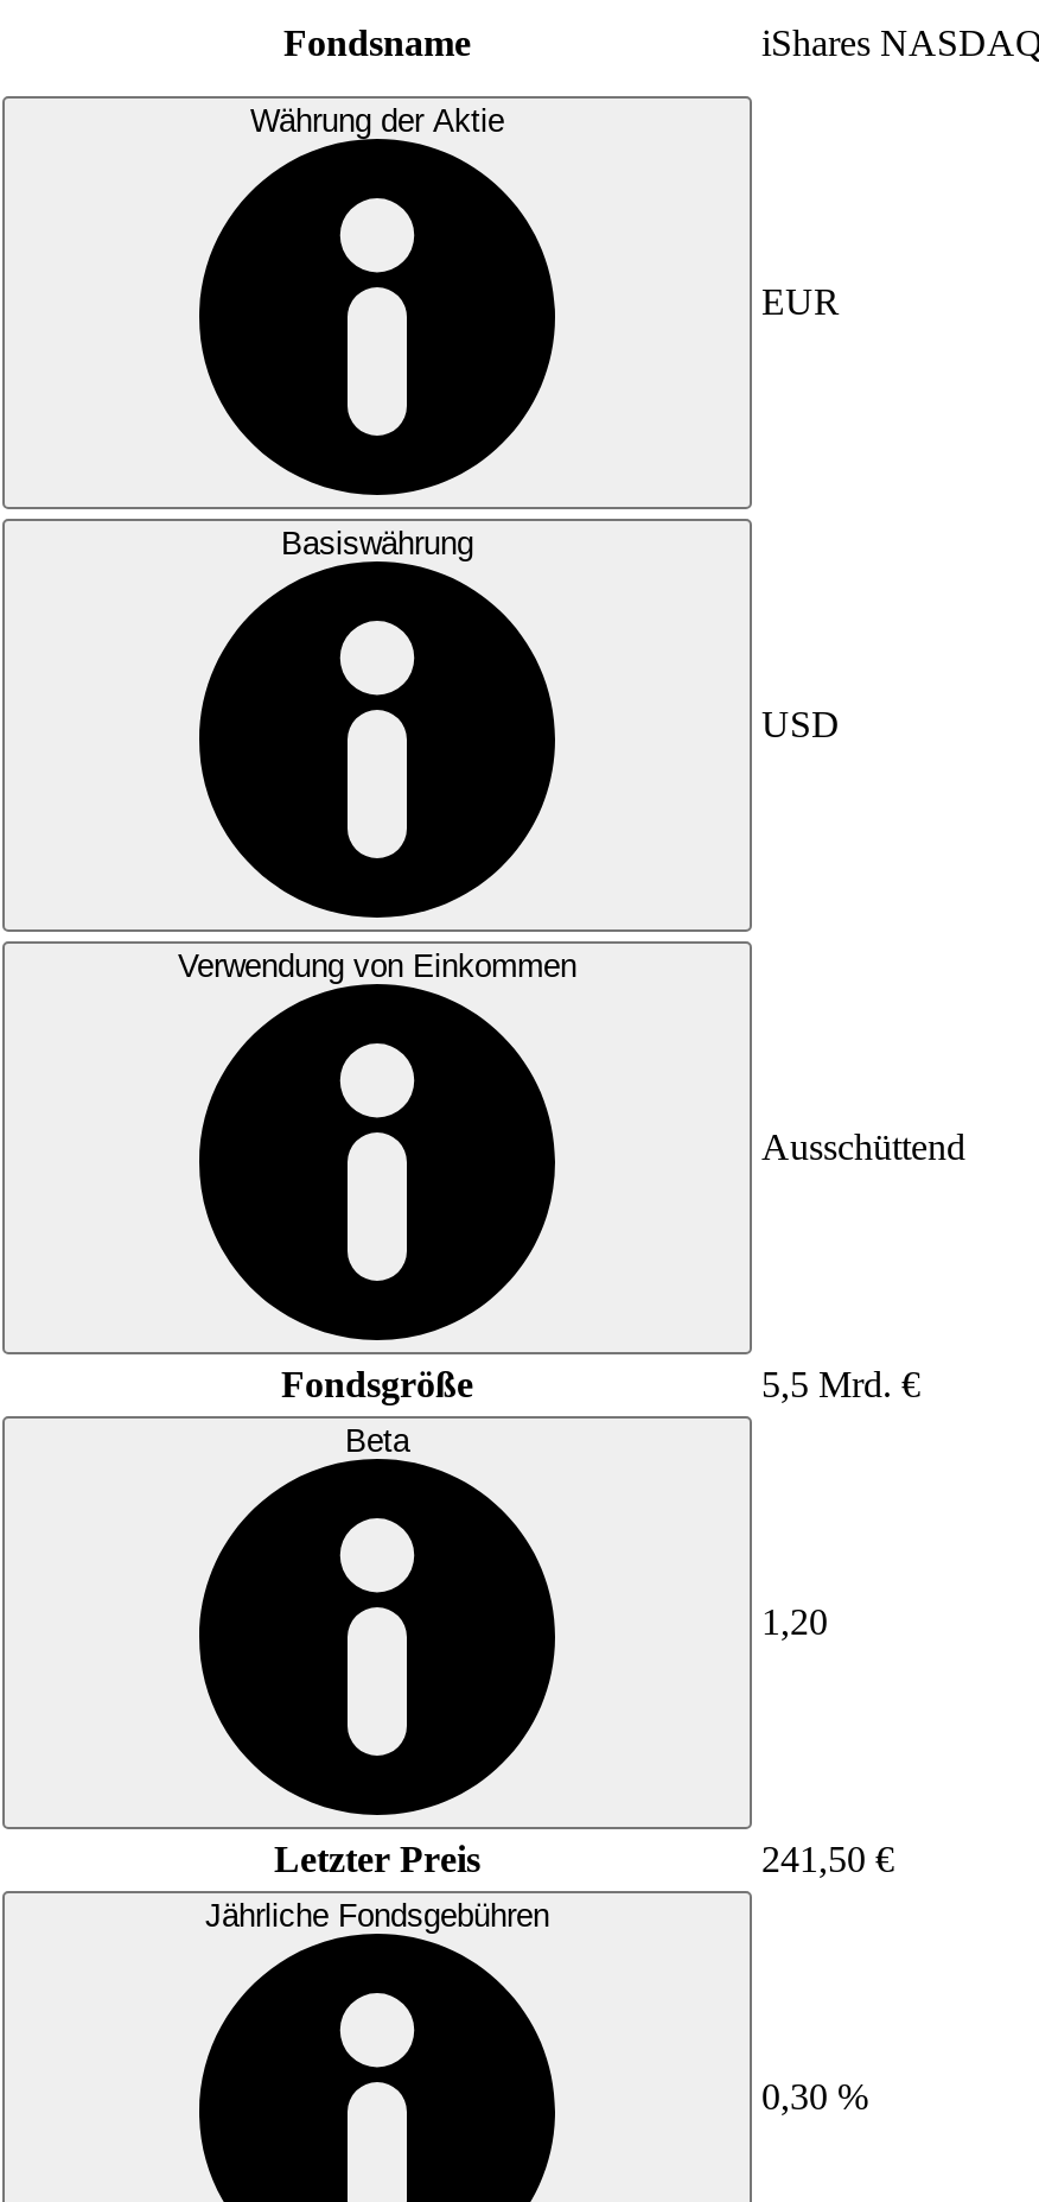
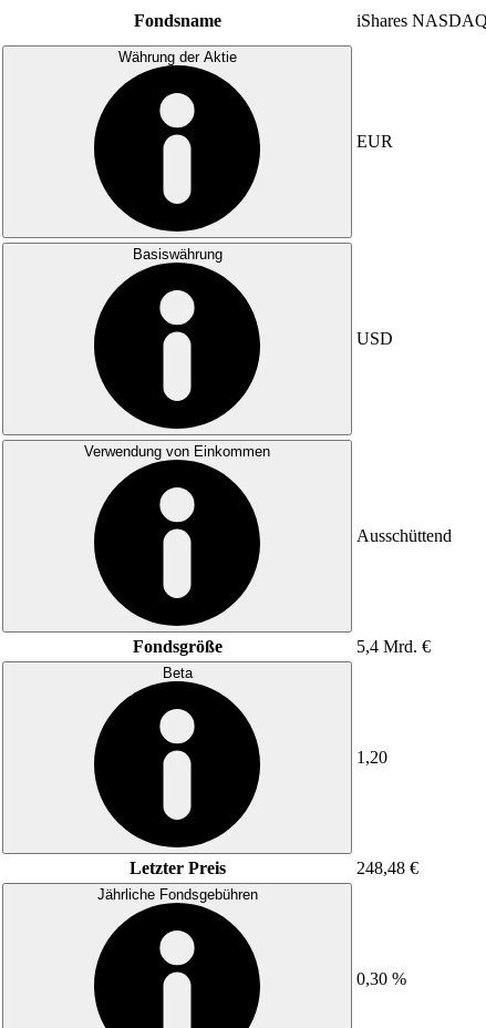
- 5,5 Mrd. €
+ 5,4 Mrd. €

- 241,50 €
+ 248,48 €
